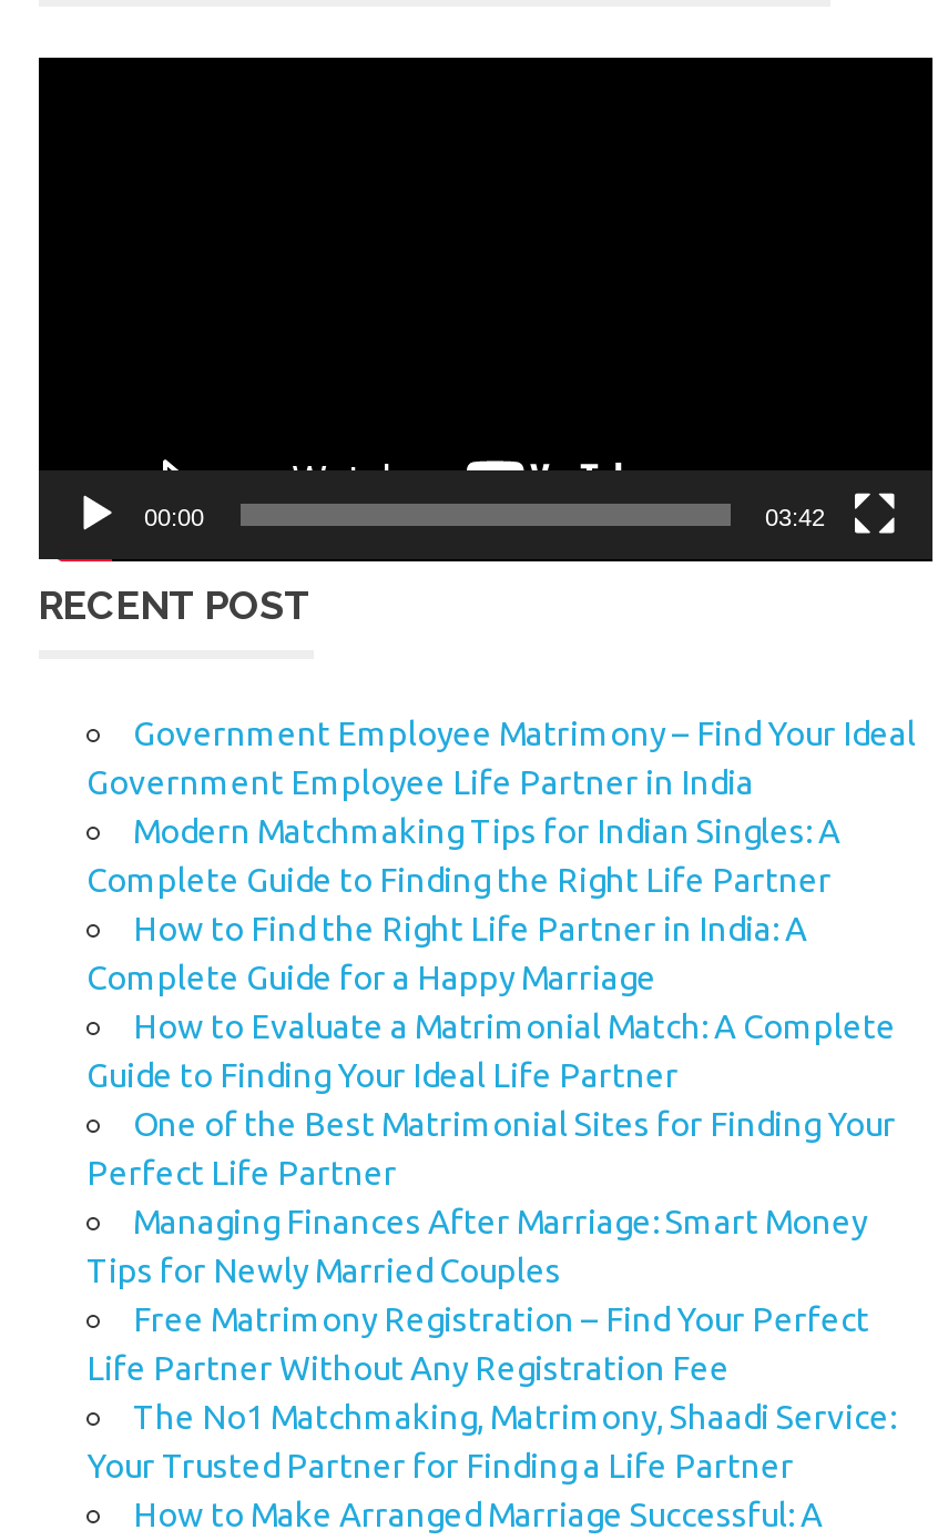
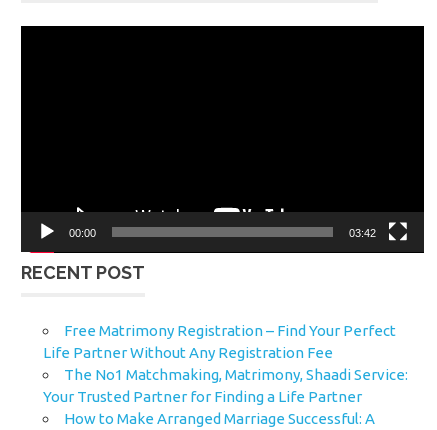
- Government Employee Matrimony – Find Your Ideal
- Government Employee Life Partner in India
- Modern Matchmaking Tips for Indian Singles: A
- Complete Guide to Finding the Right Life Partner
- How to Find the Right Life Partner in India: A
- Complete Guide for a Happy Marriage
- How to Evaluate a Matrimonial Match: A Complete
- Guide to Finding Your Ideal Life Partner
- One of the Best Matrimonial Sites for Finding Your
- Perfect Life Partner
- Managing Finances After Marriage: Smart Money
- Tips for Newly Married Couples
